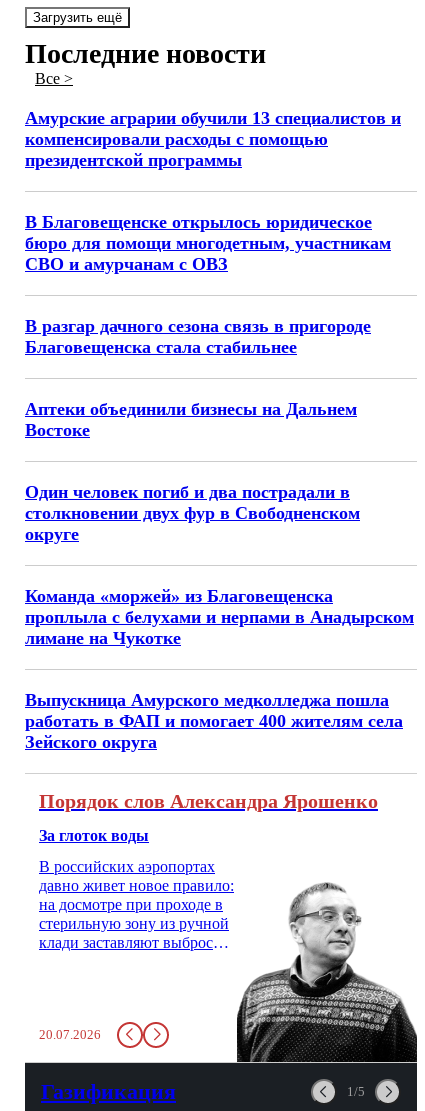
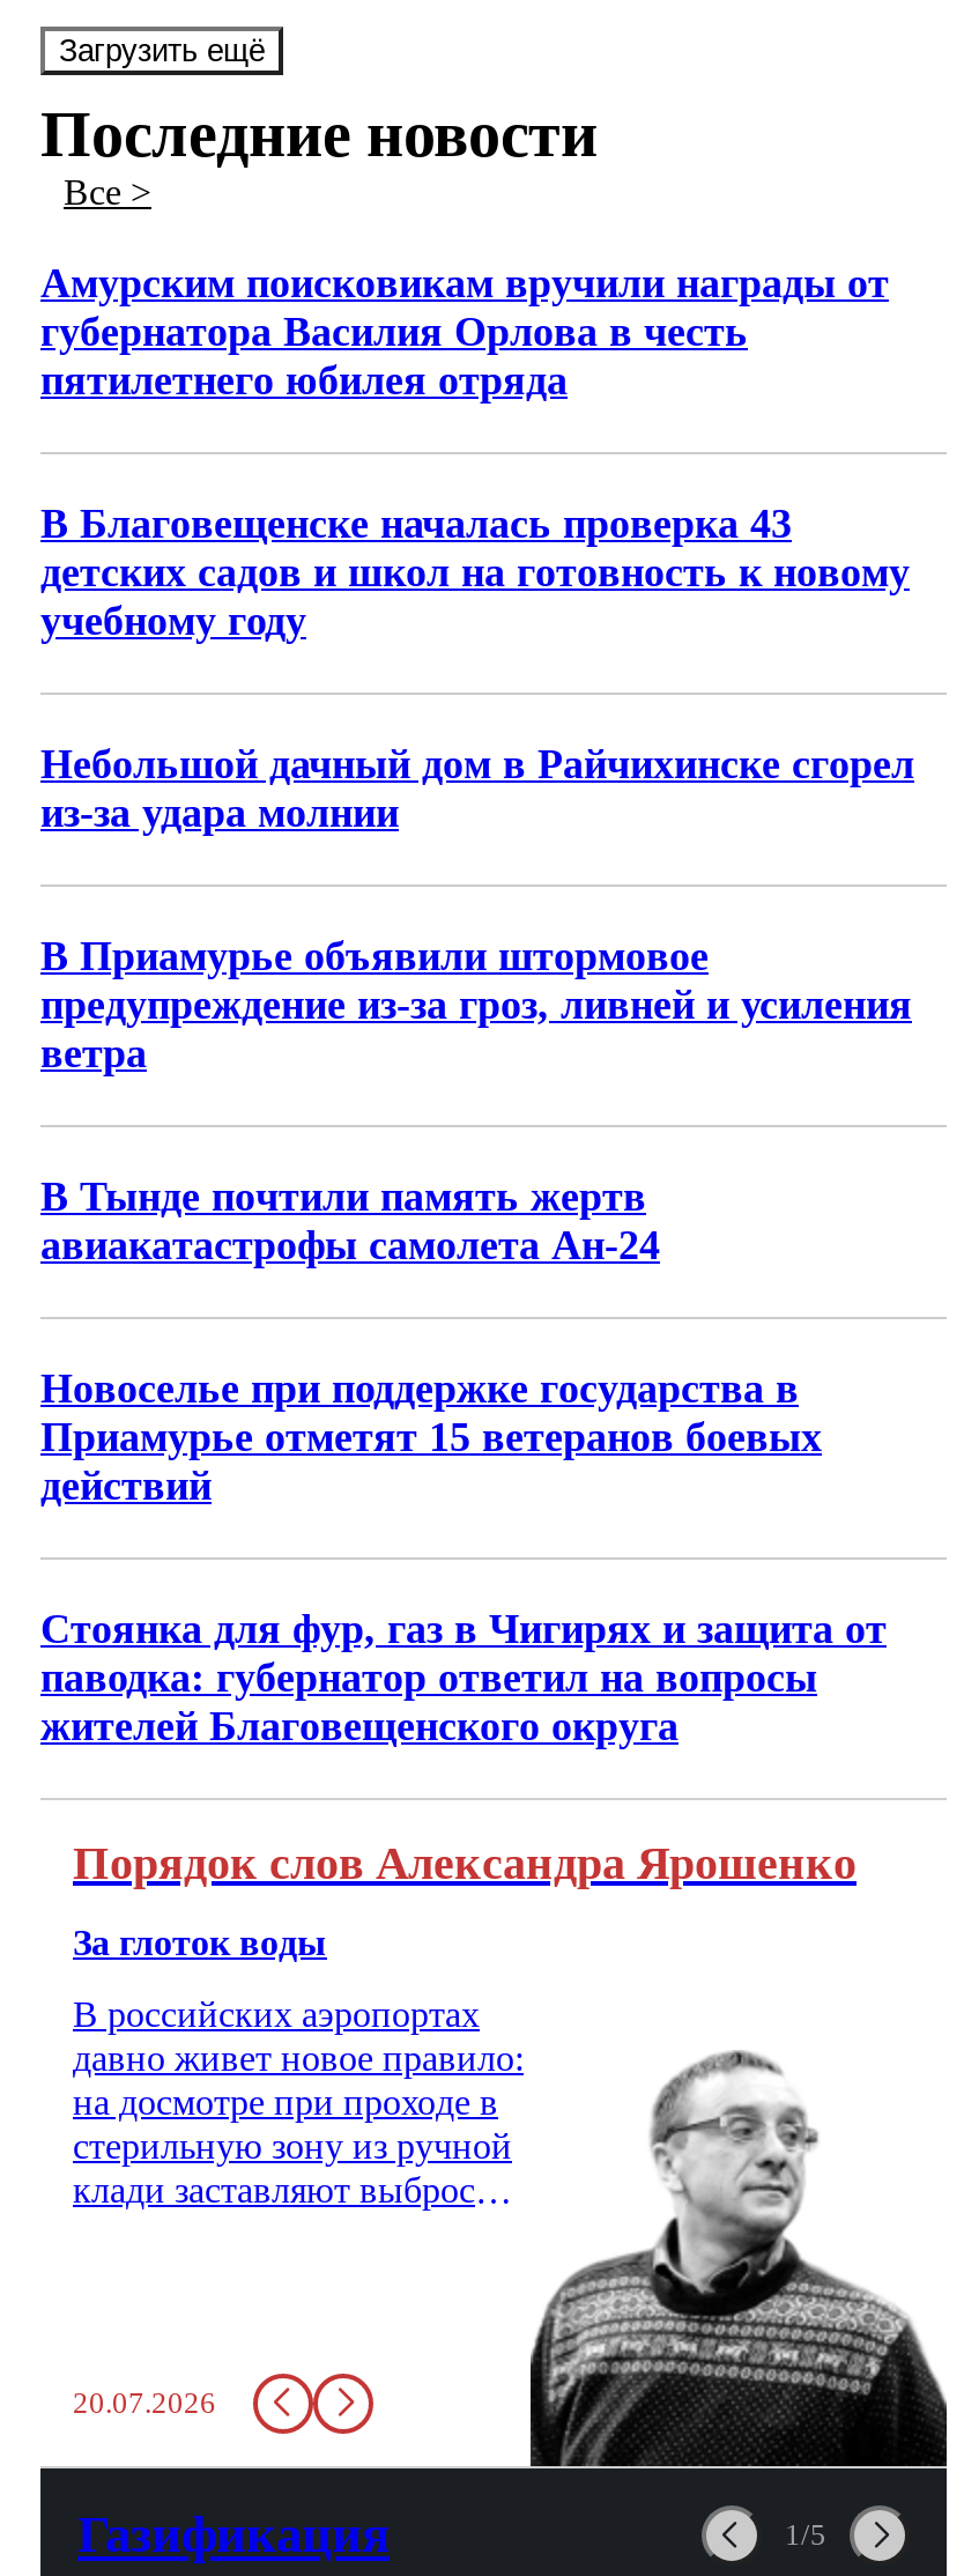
- Амурские аграрии обучили 13 специалистов и
- компенсировали расходы с помощью
- президентской программы
+ Амурским поисковикам вручили награды от
+ губернатора Василия Орлова в честь
+ пятилетнего юбилея отряда

- В Благовещенске открылось юридическое
- бюро для помощи многодетным, участникам
- СВО и амурчанам с ОВЗ
+ В Благовещенске началась проверка 43
+ детских садов и школ на готовность к новому
+ учебному году

- В разгар дачного сезона связь в пригороде
- Благовещенска стала стабильнее
+ Небольшой дачный дом в Райчихинске сгорел
+ из-за удара молнии

- Аптеки объединили бизнесы на Дальнем
- Востоке
+ В Приамурье объявили штормовое
+ предупреждение из-за гроз, ливней и усиления
+ ветра

- Один человек погиб и два пострадали в
- столкновении двух фур в Свободненском
- округе
+ В Тынде почтили память жертв
+ авиакатастрофы самолета Ан-24

- Команда «моржей» из Благовещенска
- проплыла с белухами и нерпами в Анадырском
- лимане на Чукотке
+ Новоселье при поддержке государства в
+ Приамурье отметят 15 ветеранов боевых
+ действий

- Выпускница Амурского медколледжа пошла
- работать в ФАП и помогает 400 жителям села
- Зейского округа
+ Стоянка для фур, газ в Чигирях и защита от
+ паводка: губернатор ответил на вопросы
+ жителей Благовещенского округа
